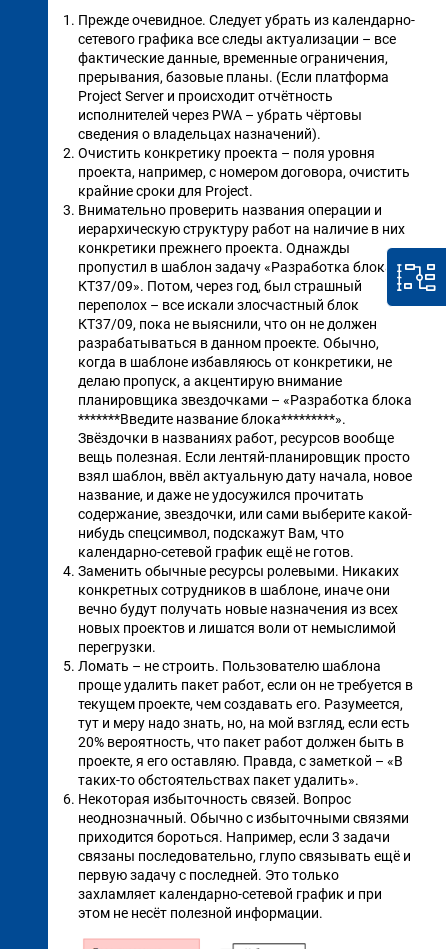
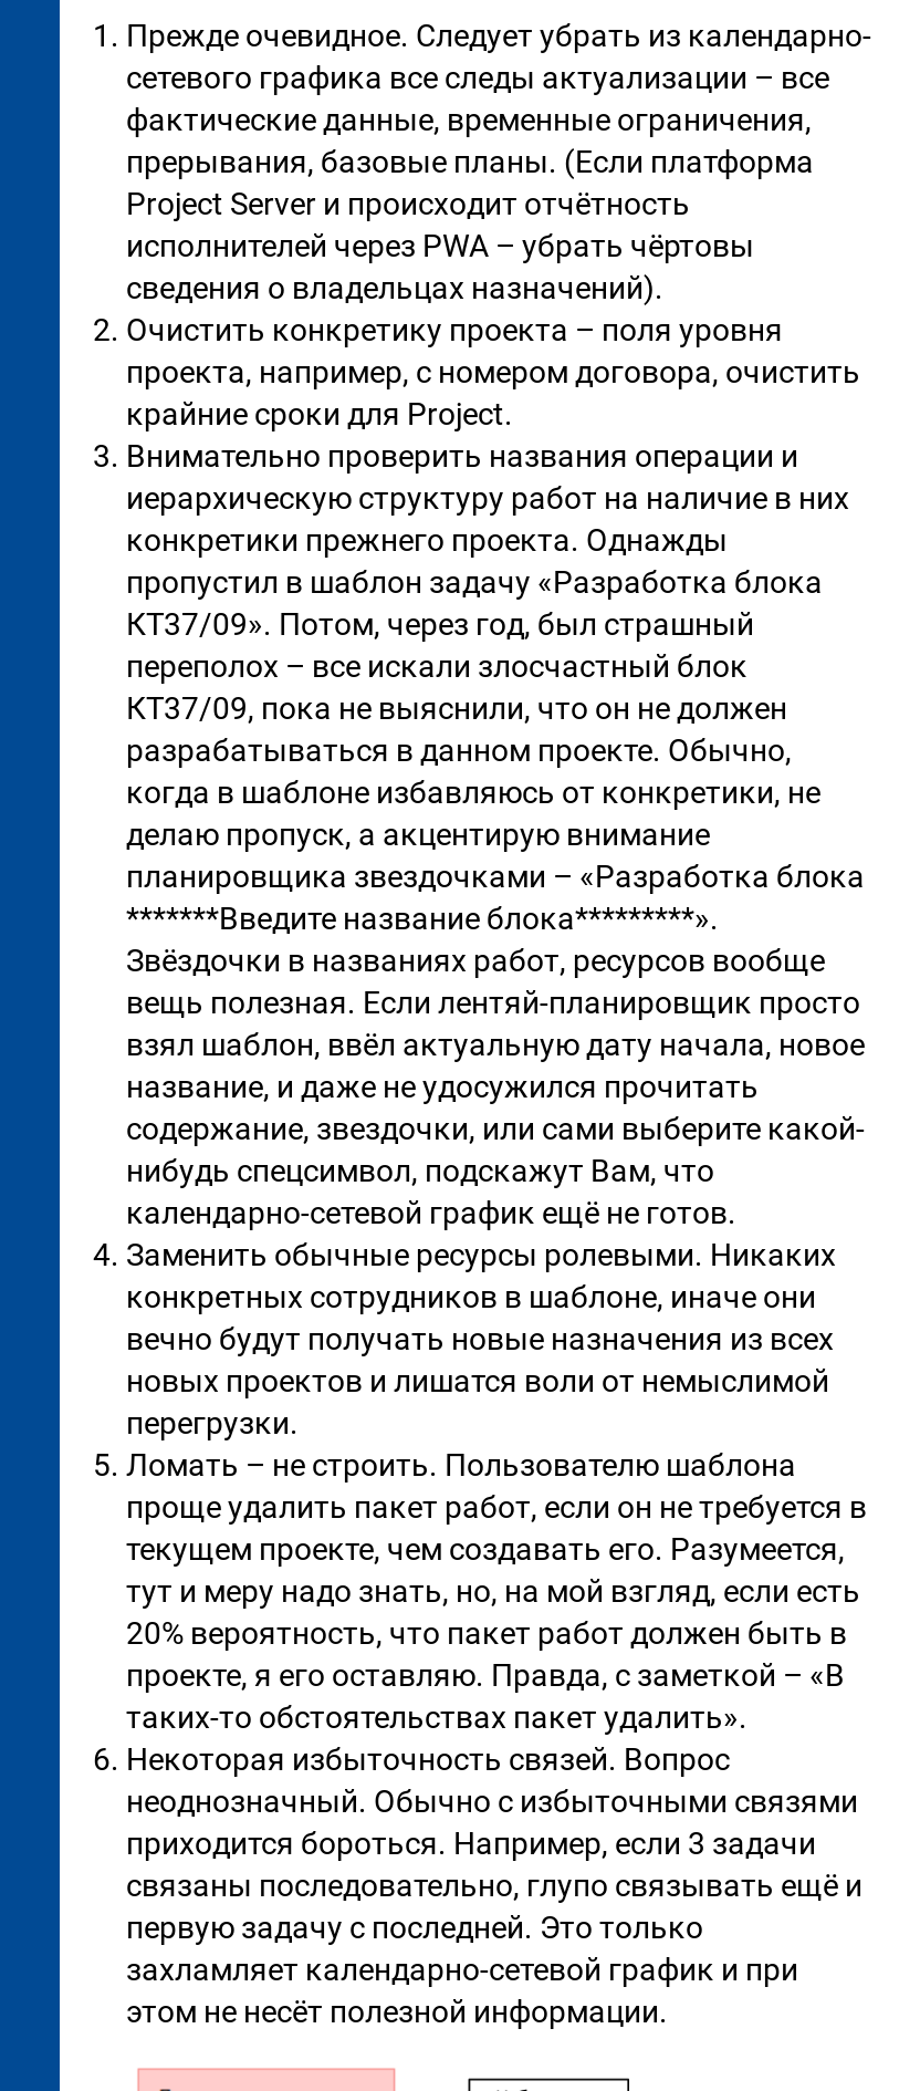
- [image]
